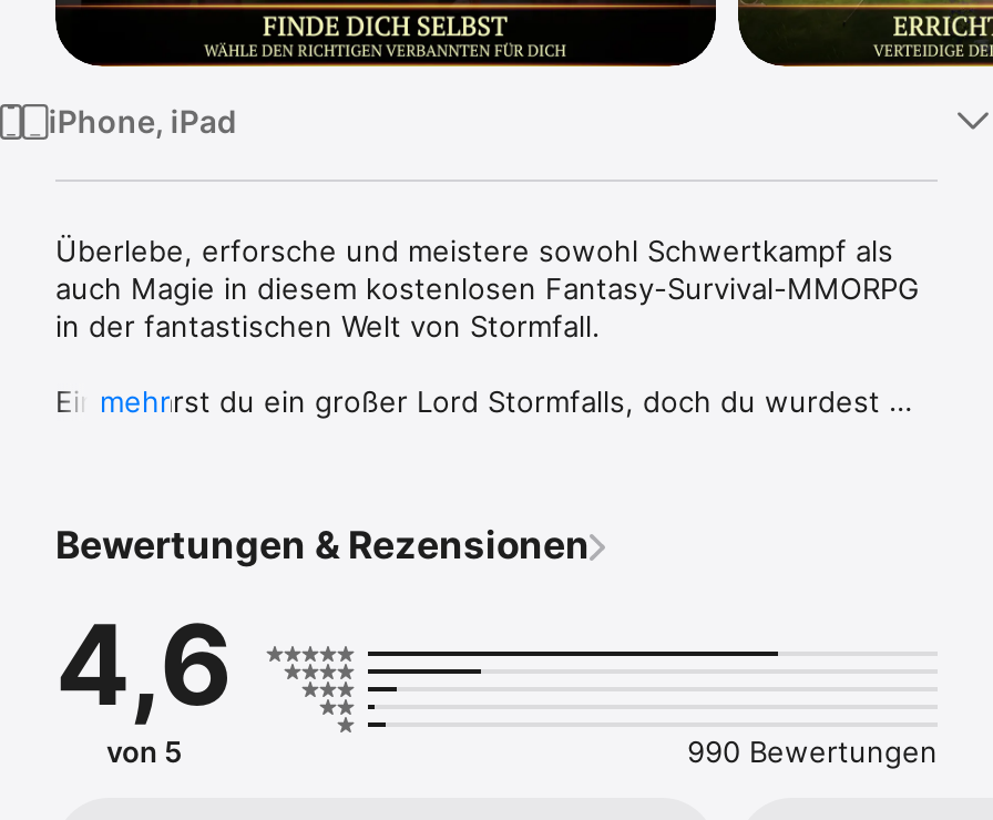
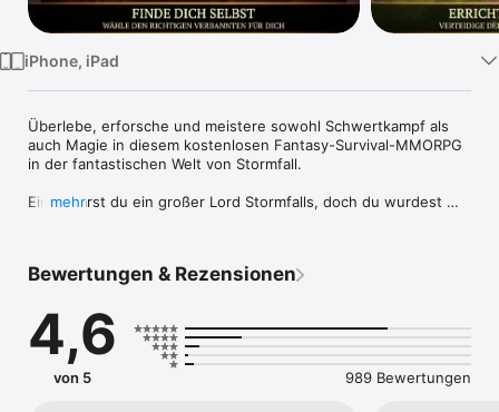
- 990 Bewertungen
+ 989 Bewertungen
